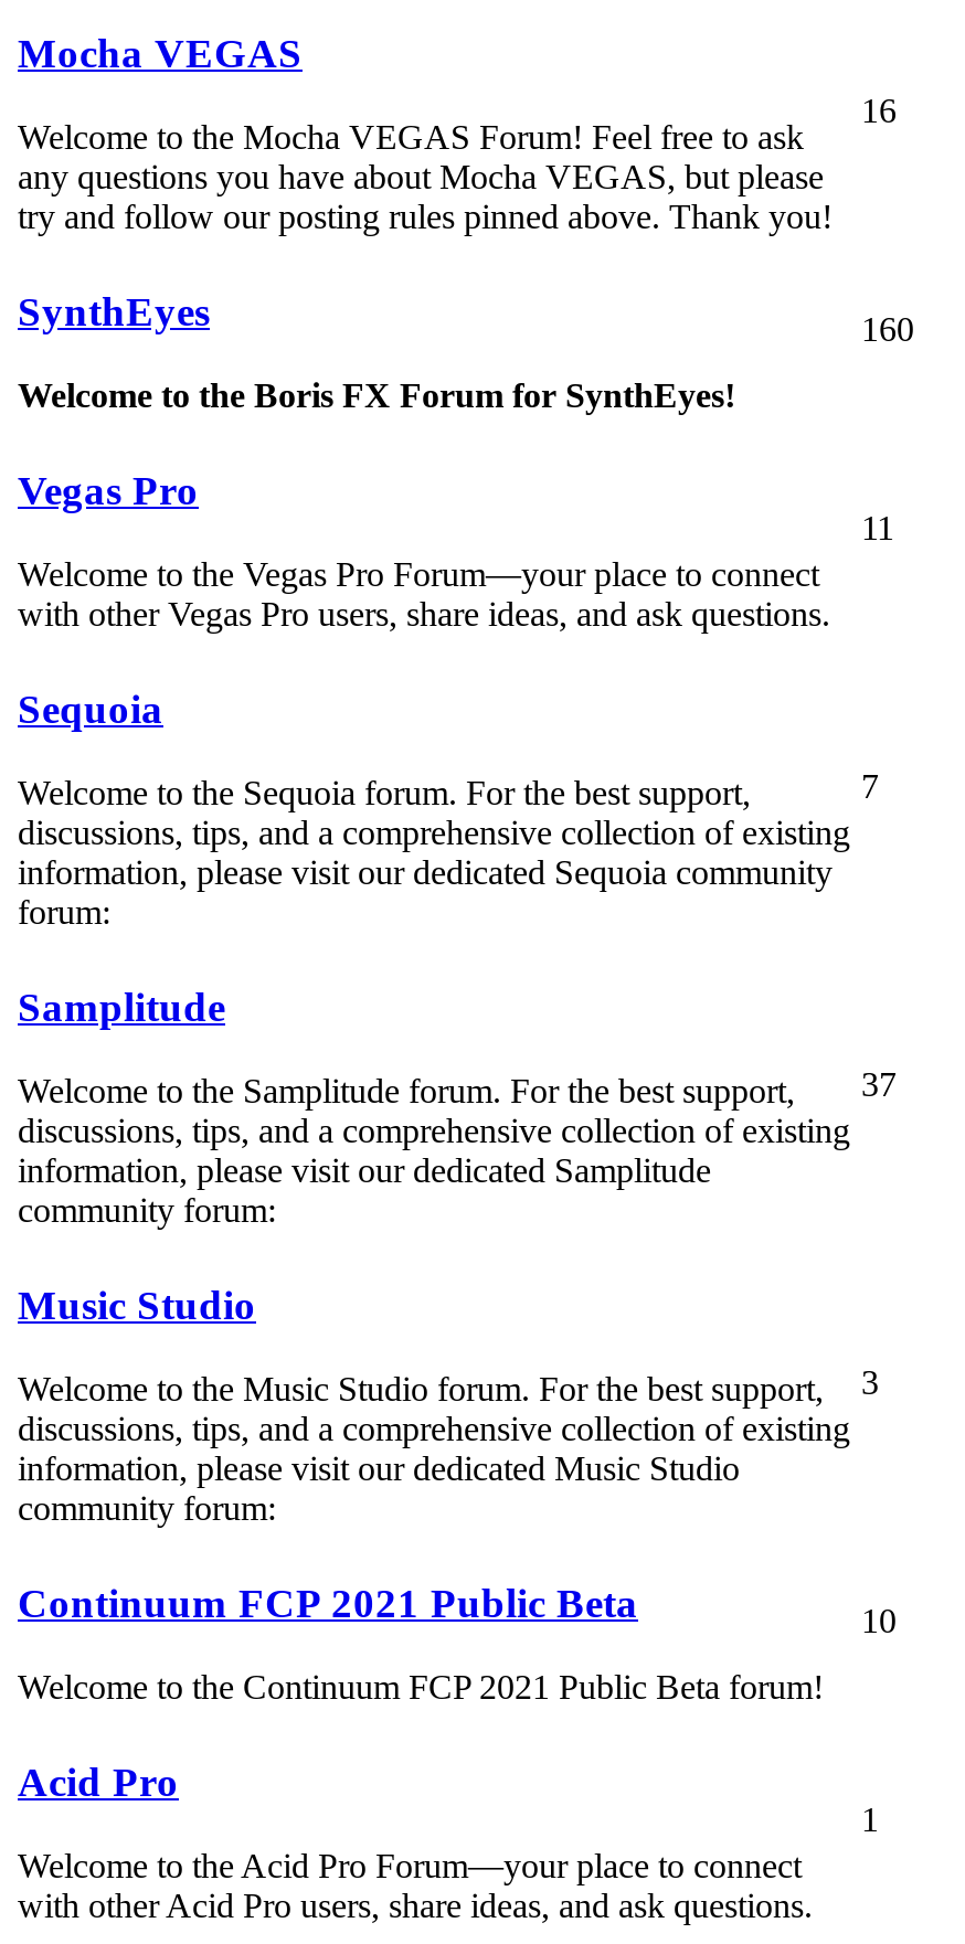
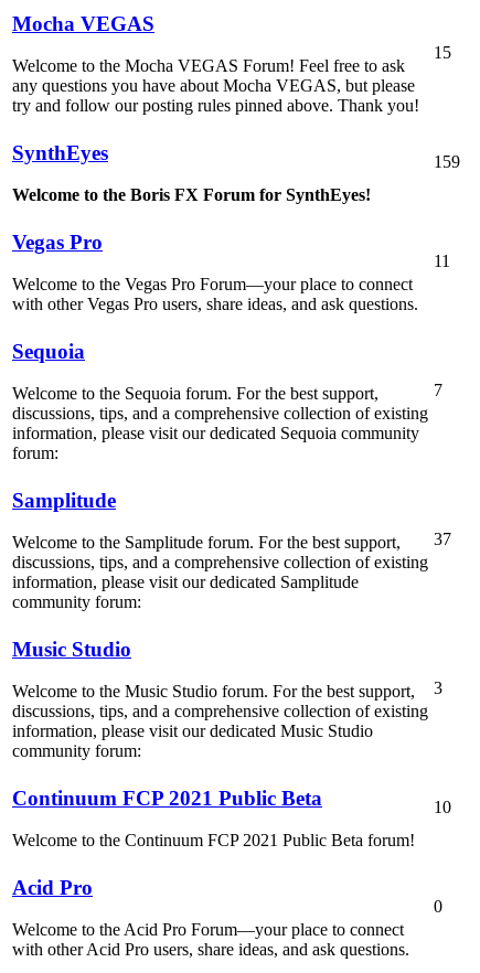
- 16
+ 15

- 160
+ 159

- 1
+ 0
